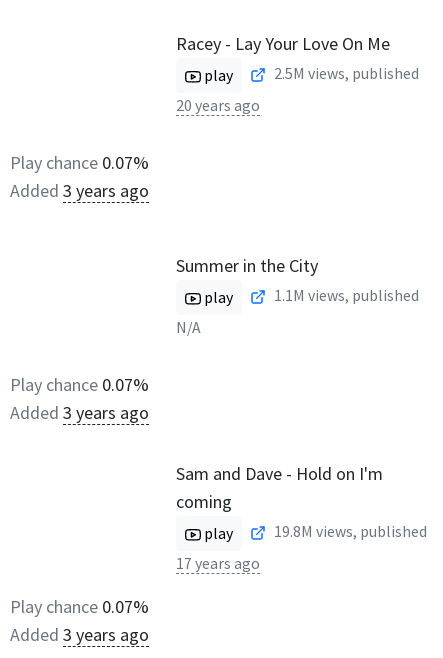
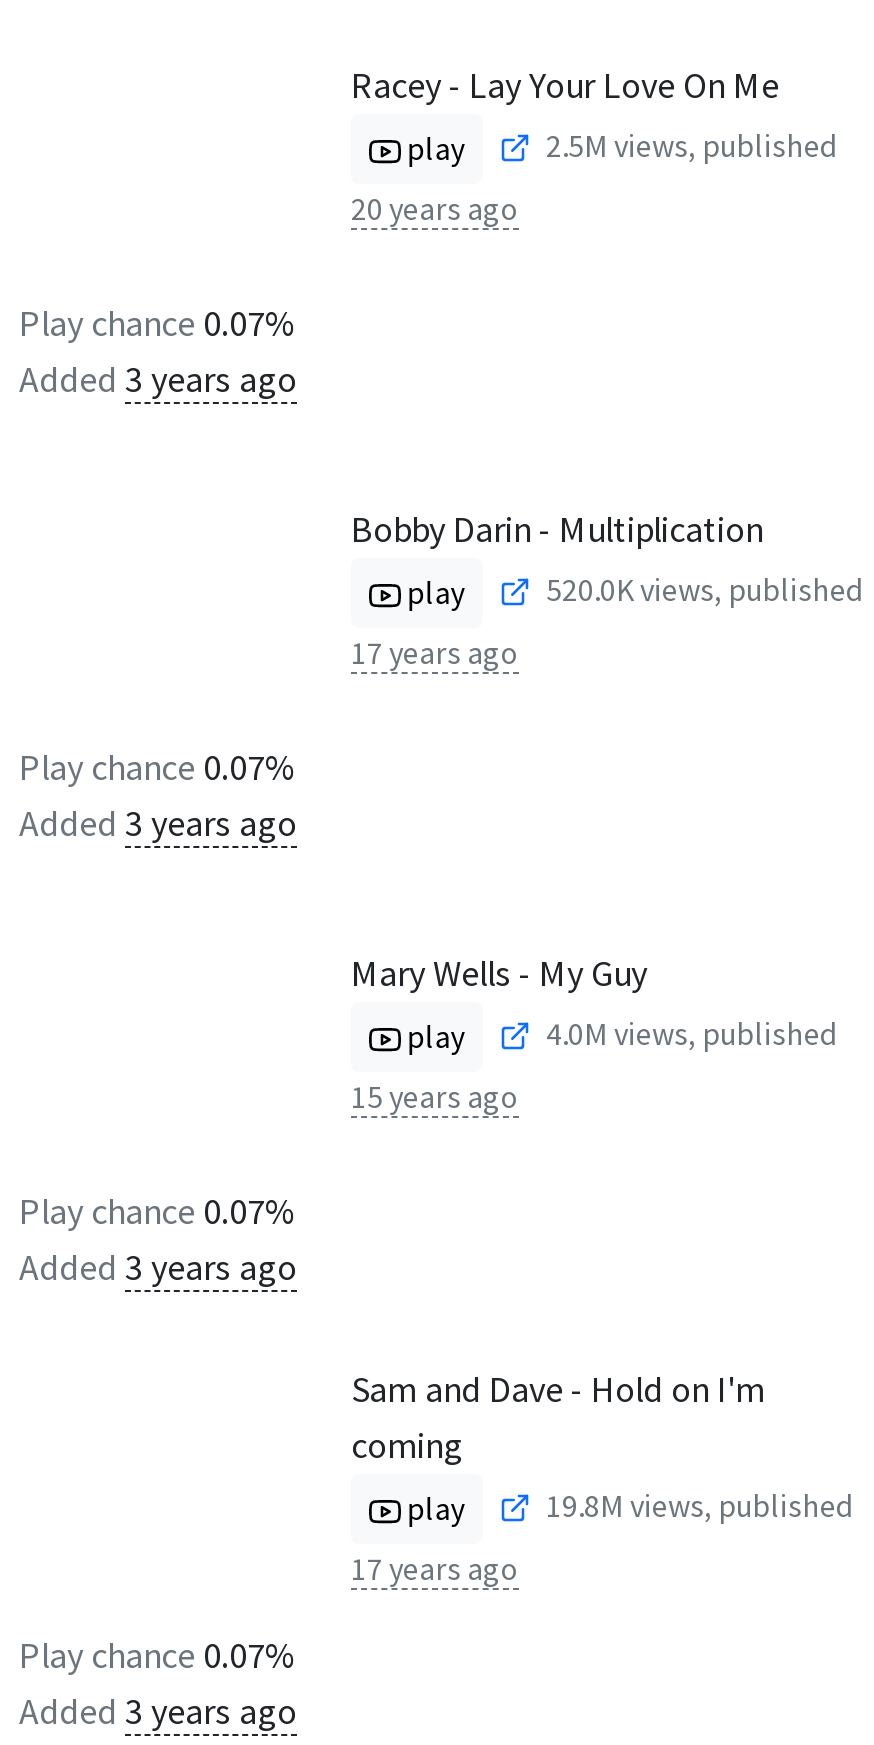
- Summer in the City
+ Bobby Darin - Multiplication

- 1.1M views, published
- N/A
+ 520.0K views, published
+ 17 years ago
+ Play chance 0.07%
+ Added 3 years ago
+ Mary Wells - My Guy
+ play
+ 4.0M views, published
+ 15 years ago
